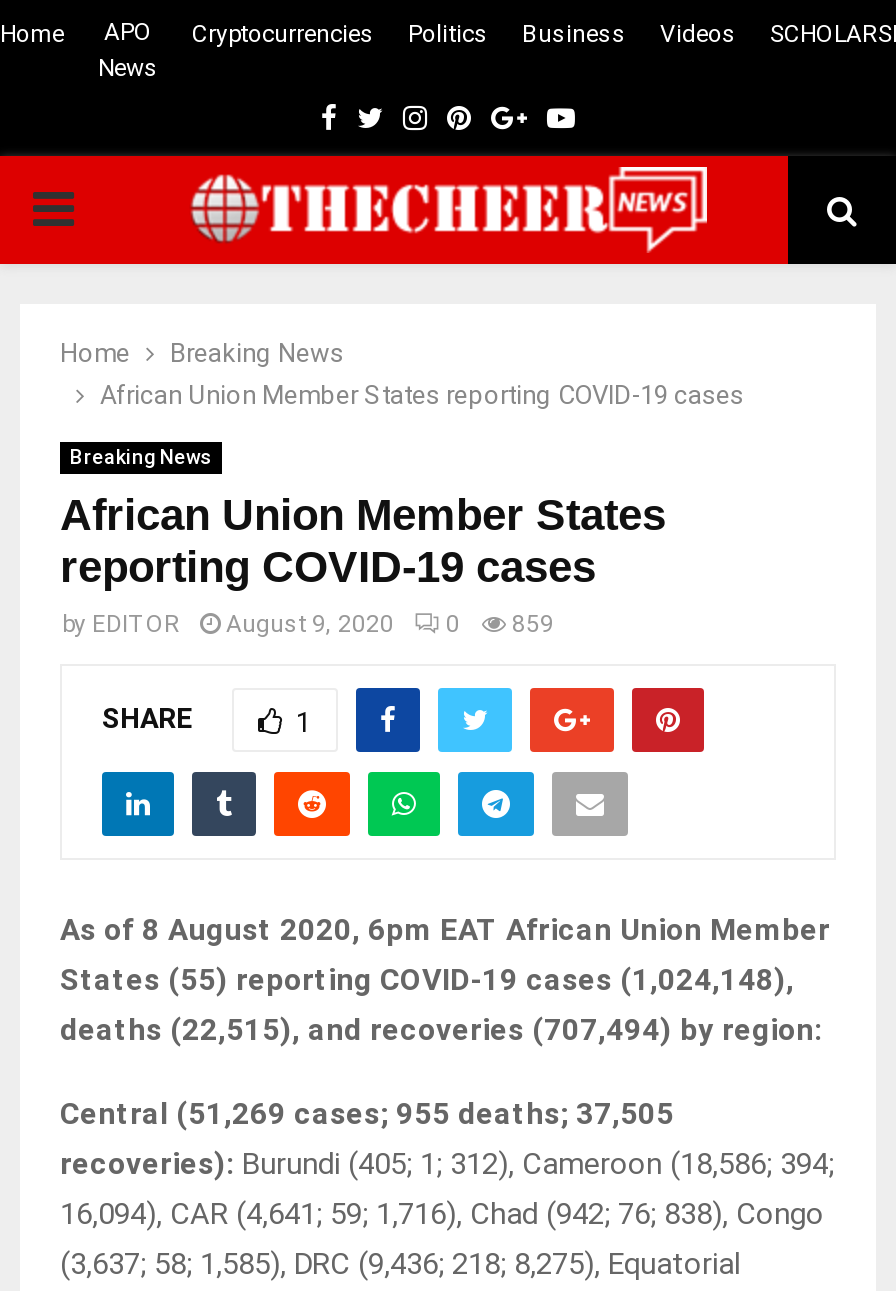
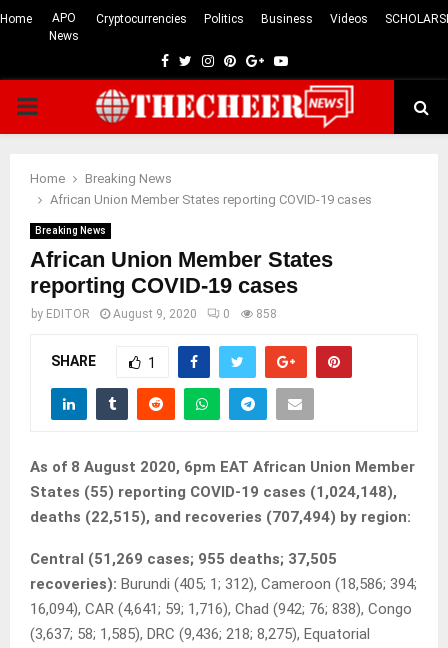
- by EDITOR August 9, 2020 0 859
+ by EDITOR August 9, 2020 0 858
